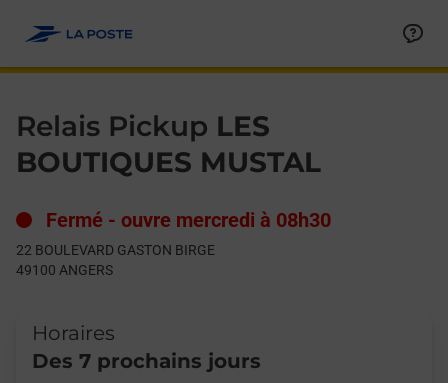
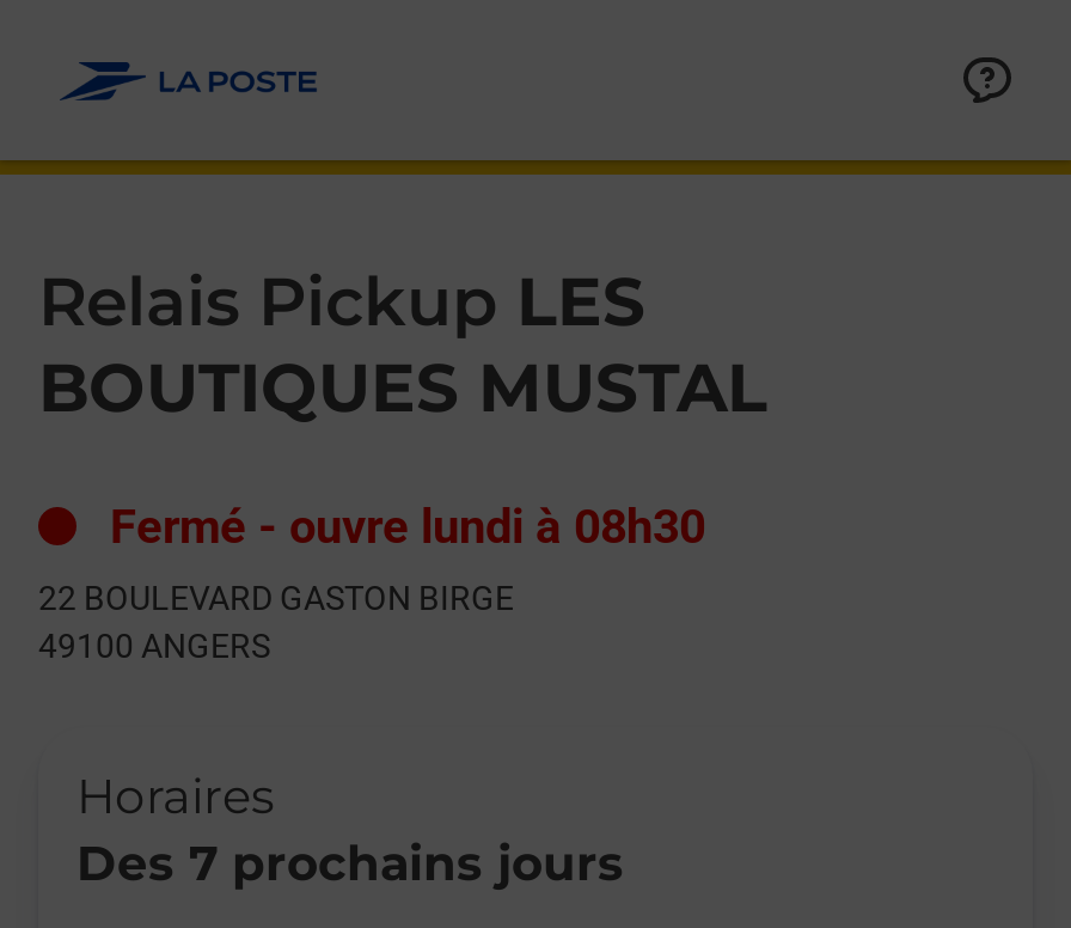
- Fermé - ouvre mercredi à 08h30
+ Fermé - ouvre lundi à 08h30
